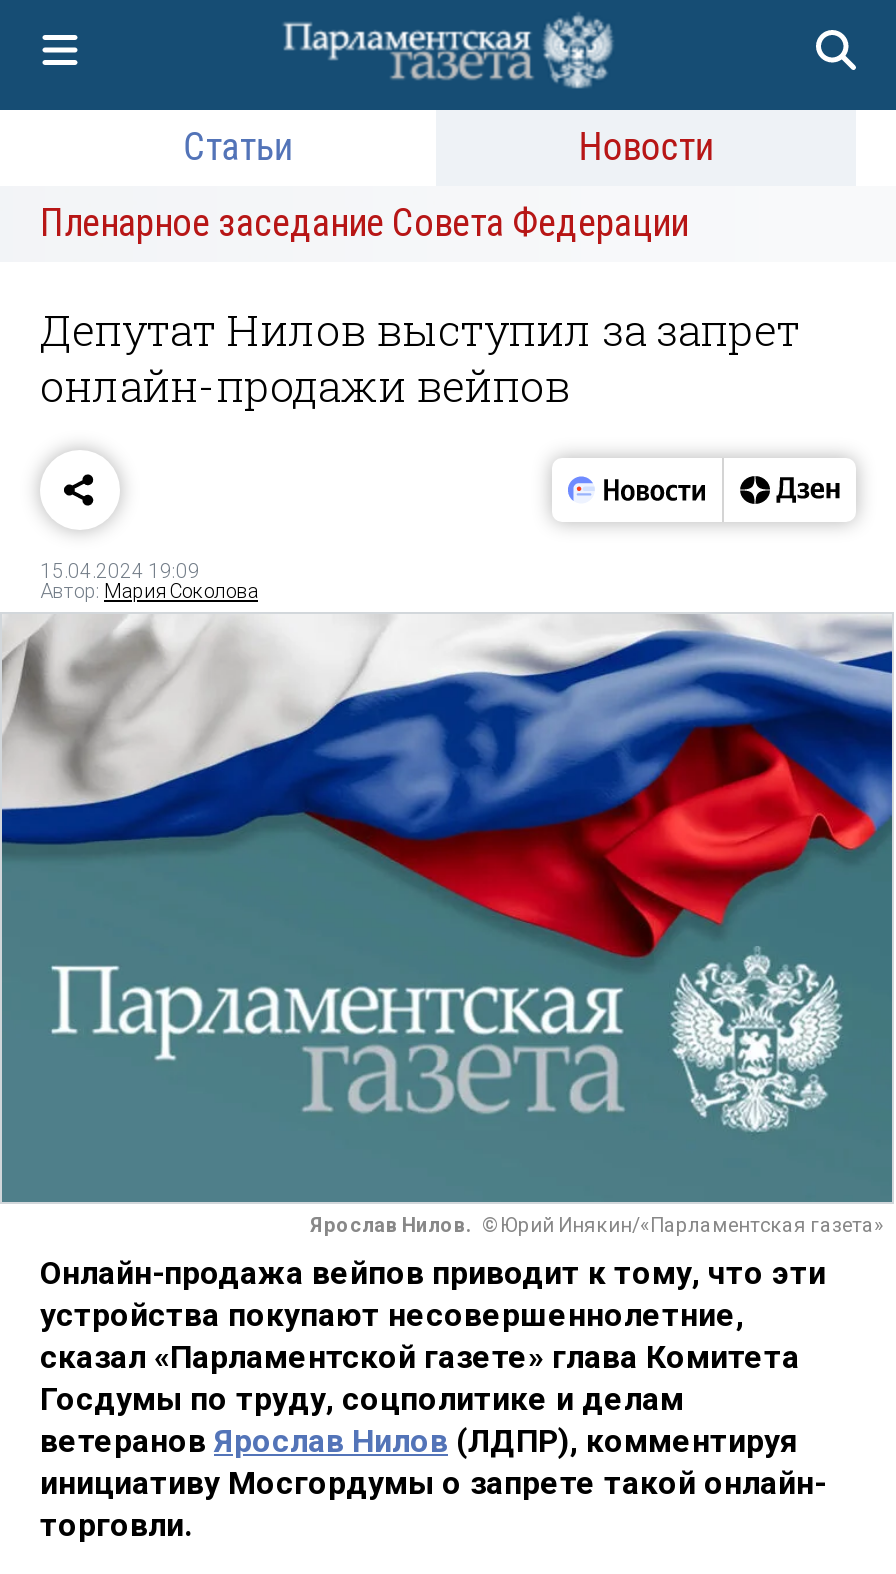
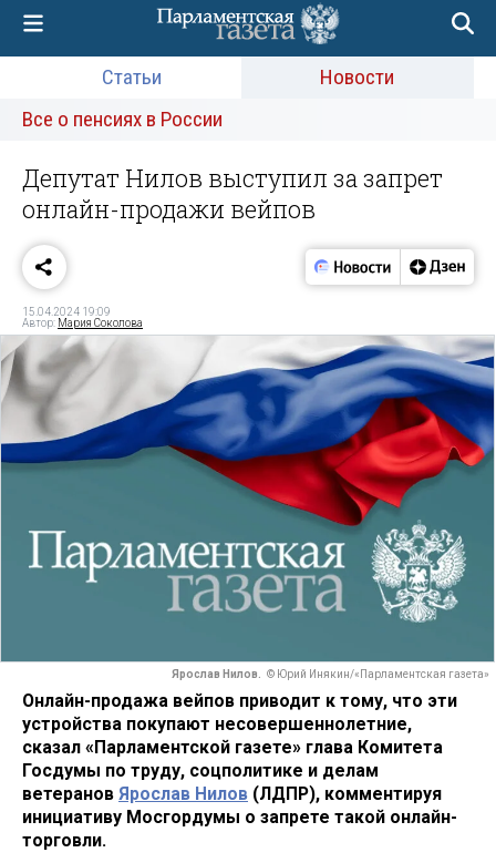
- Пленарное заседание Совета Федерации
+ Все о пенсиях в России
